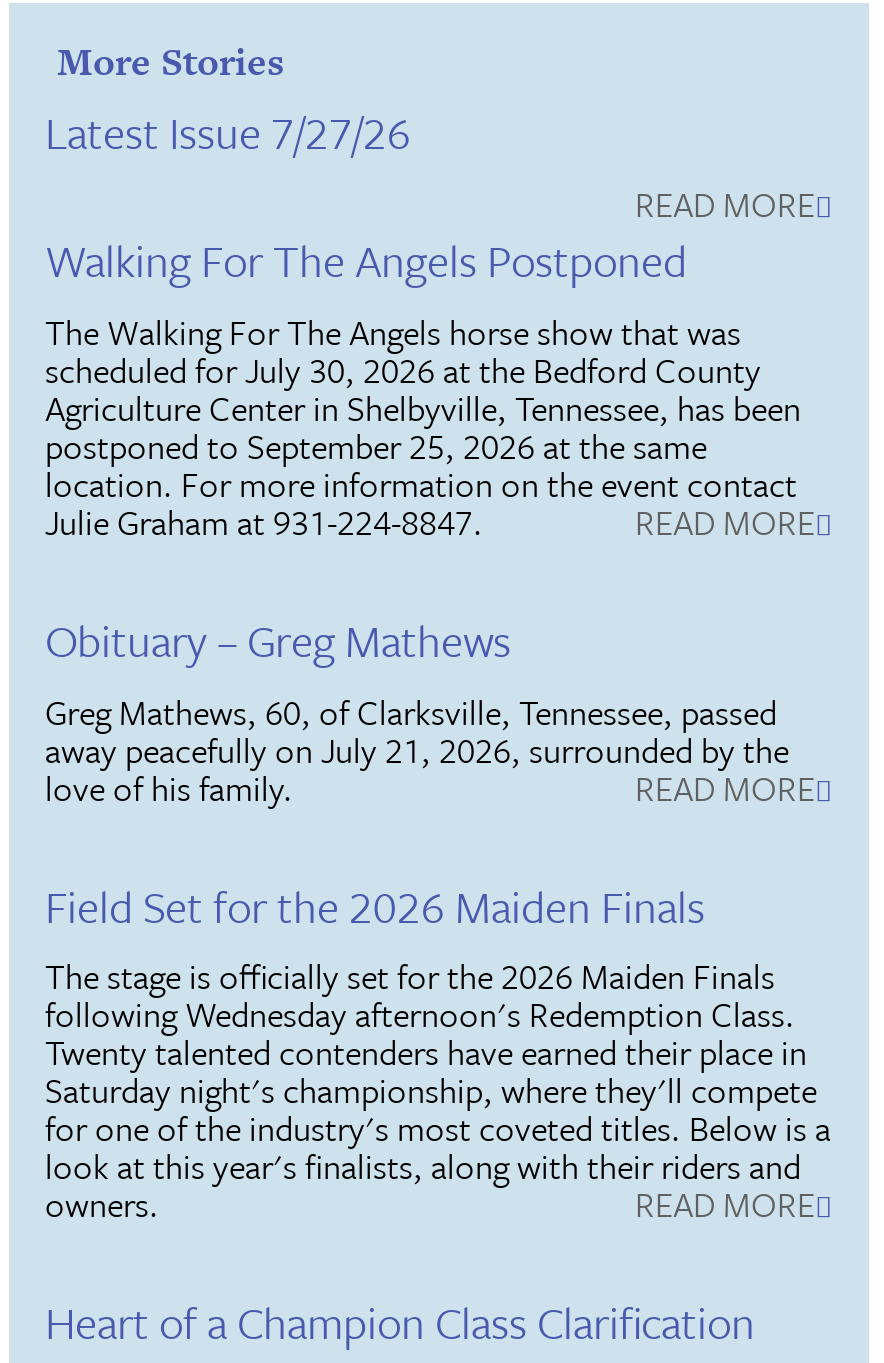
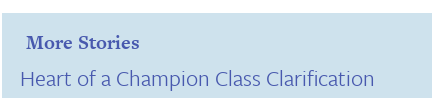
- Latest Issue 7/27/26
- READ MORE
- Walking For The Angels Postponed
- The Walking For The Angels horse show that was
- scheduled for July 30, 2026 at the Bedford County
- Agriculture Center in Shelbyville, Tennessee, has been
- postponed to September 25, 2026 at the same
- location. For more information on the event contact
- Julie Graham at 931-224-8847.
- READ MORE
- Obituary – Greg Mathews
- Greg Mathews, 60, of Clarksville, Tennessee, passed
- away peacefully on July 21, 2026, surrounded by the
- love of his family.
- READ MORE
- Field Set for the 2026 Maiden Finals
- The stage is officially set for the 2026 Maiden Finals
- following Wednesday afternoon's Redemption Class.
- Twenty talented contenders have earned their place in
- Saturday night's championship, where they'll compete
- for one of the industry's most coveted titles. Below is a
- look at this year's finalists, along with their riders and
- owners.
- READ MORE
